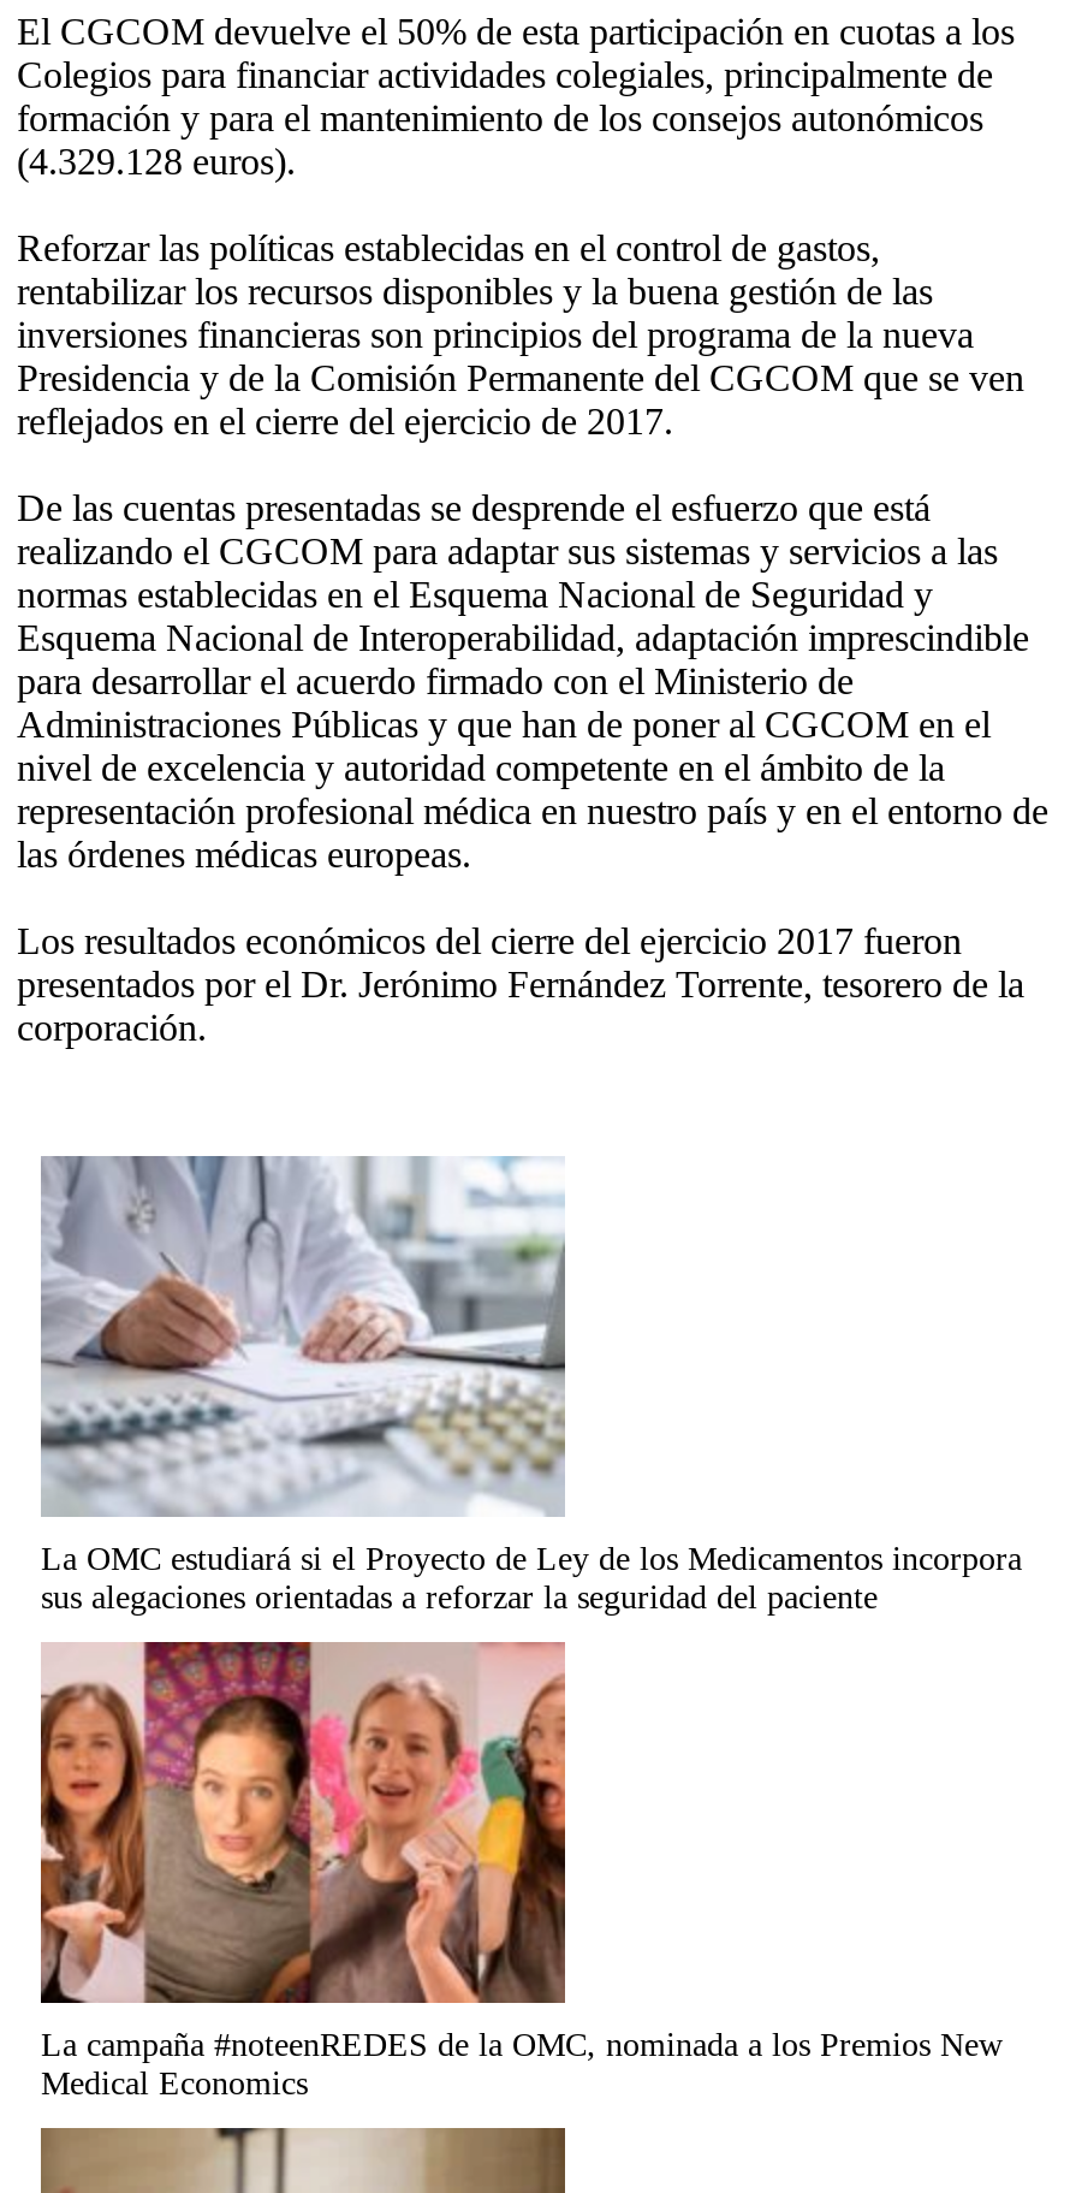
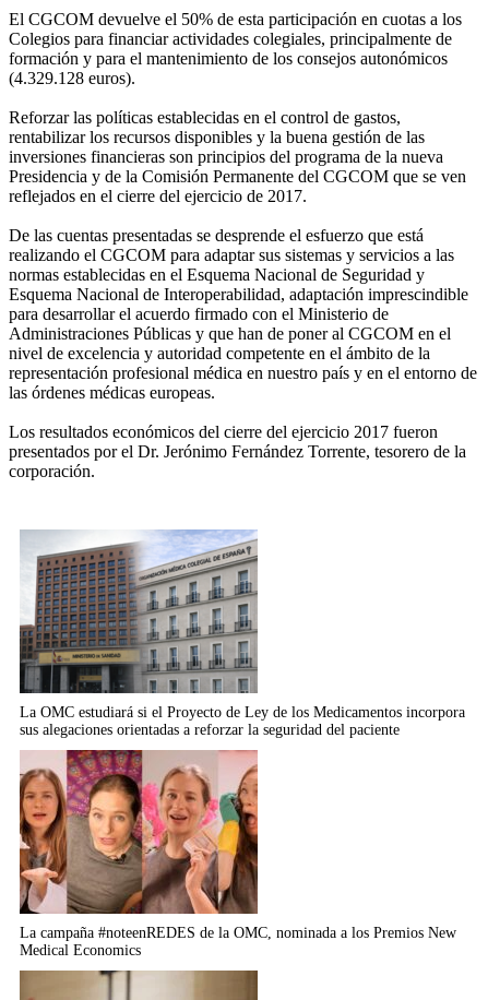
- [image]
+ [image]
